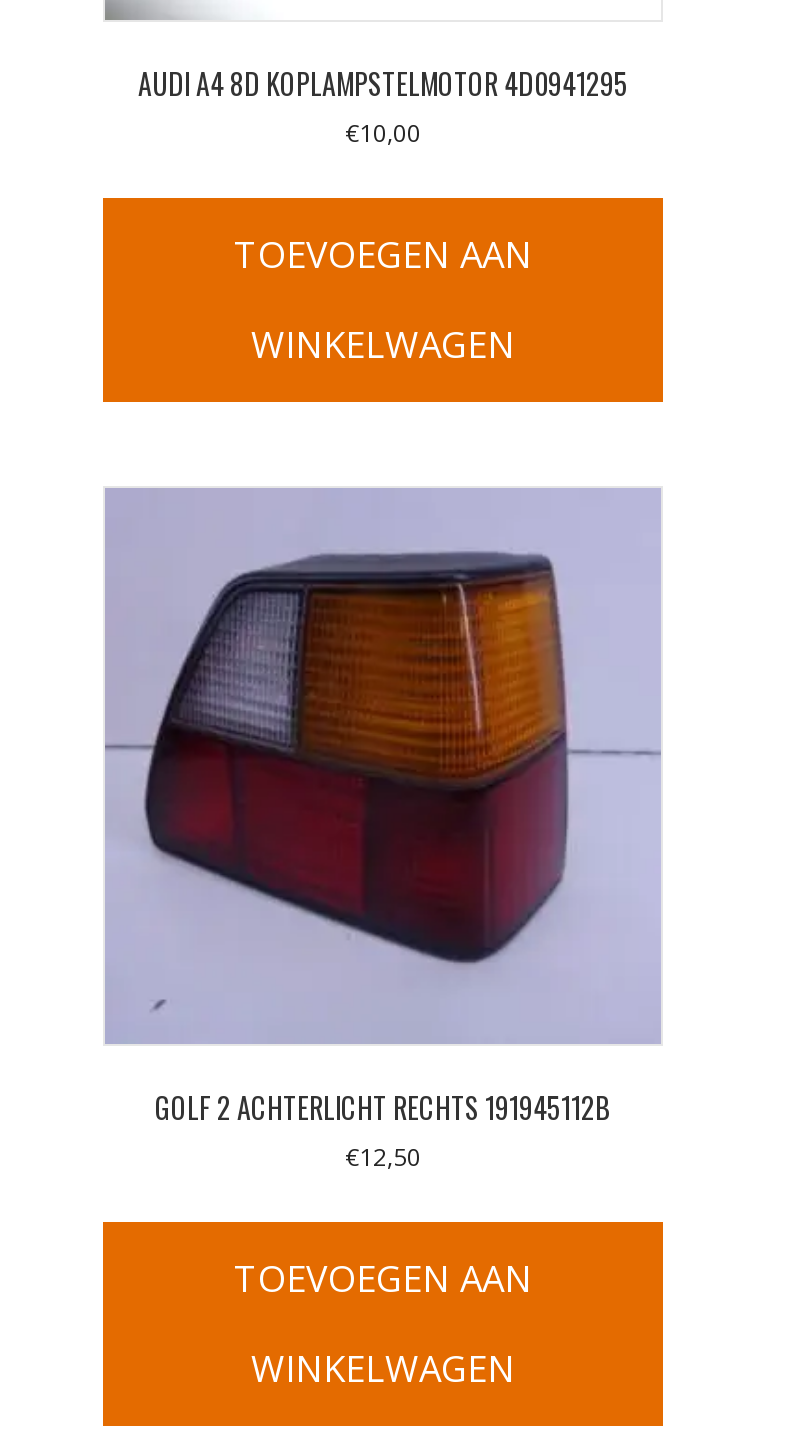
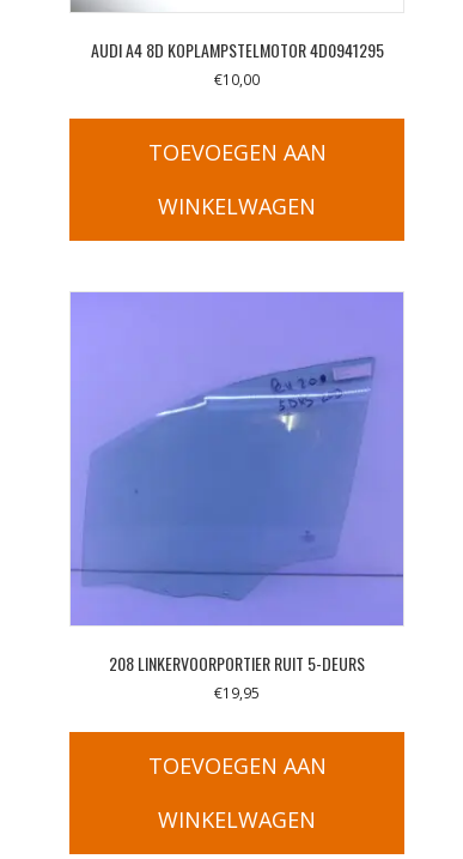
- [image]
- GOLF 2 ACHTERLICHT RECHTS 191945112B
- €12,50
+ [image]
+ 208 LINKERVOORPORTIER RUIT 5-DEURS
+ €19,95
